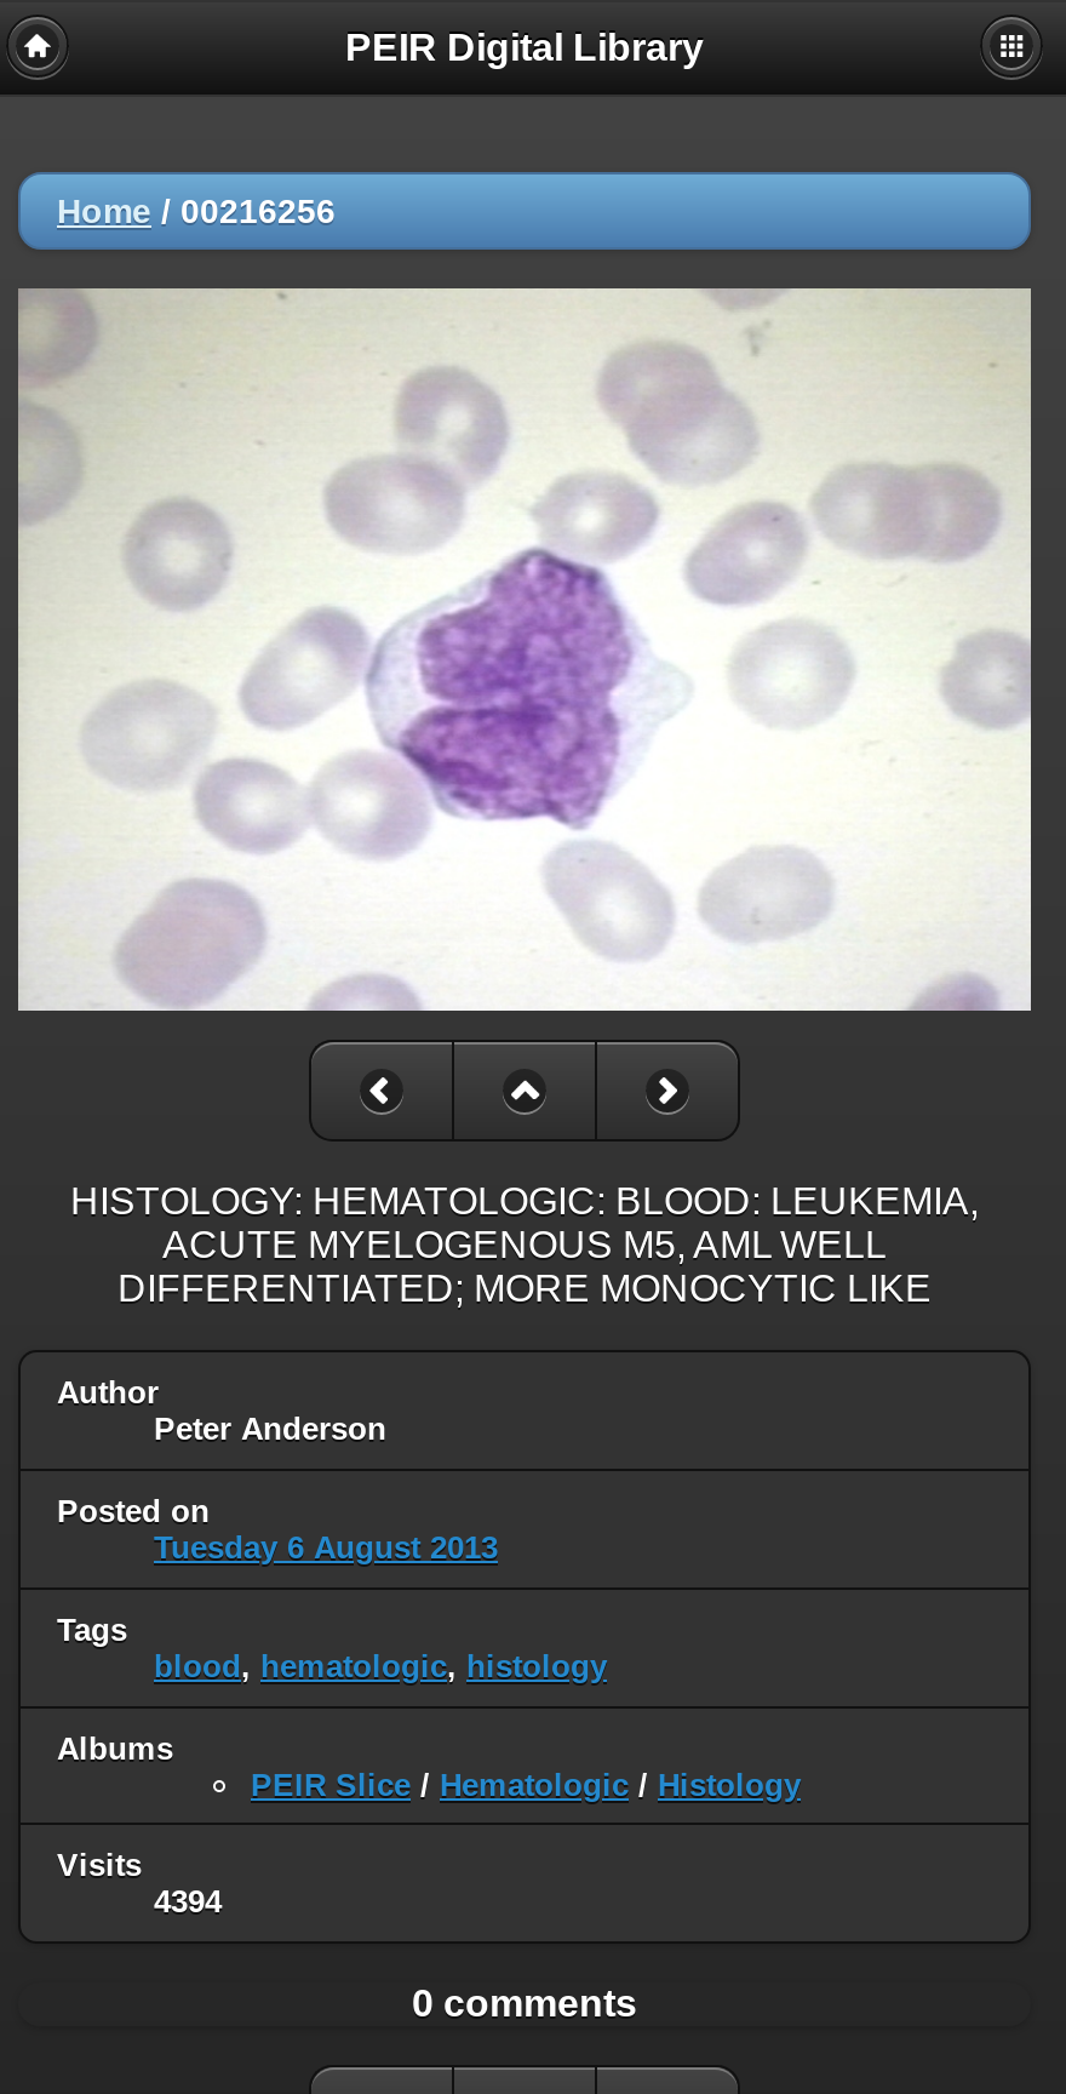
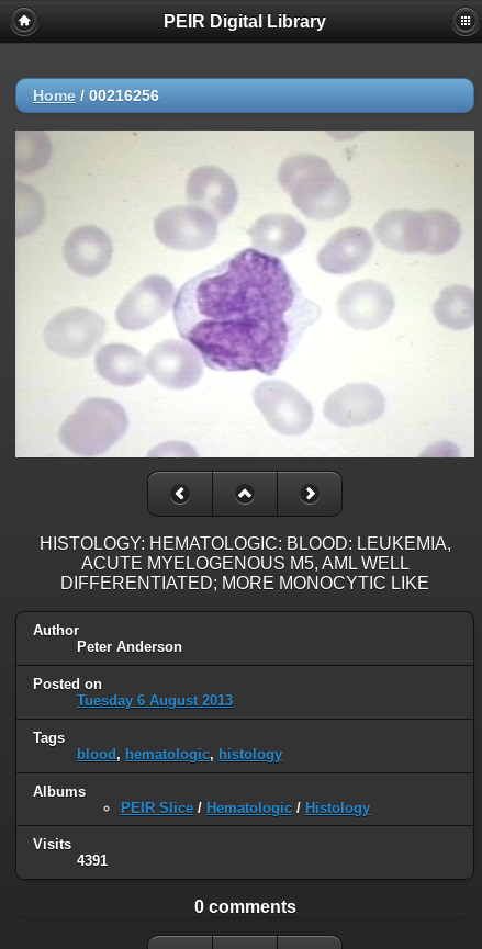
- 4394
+ 4391
